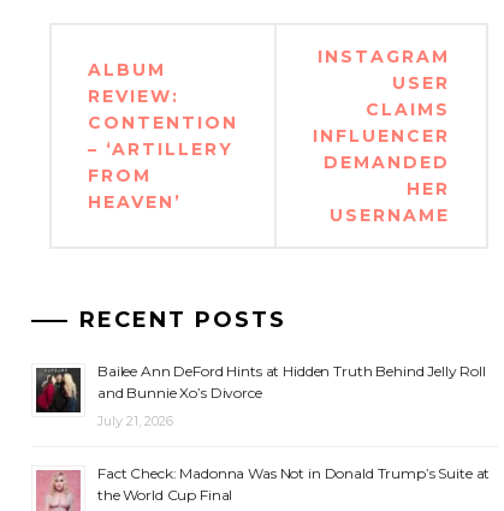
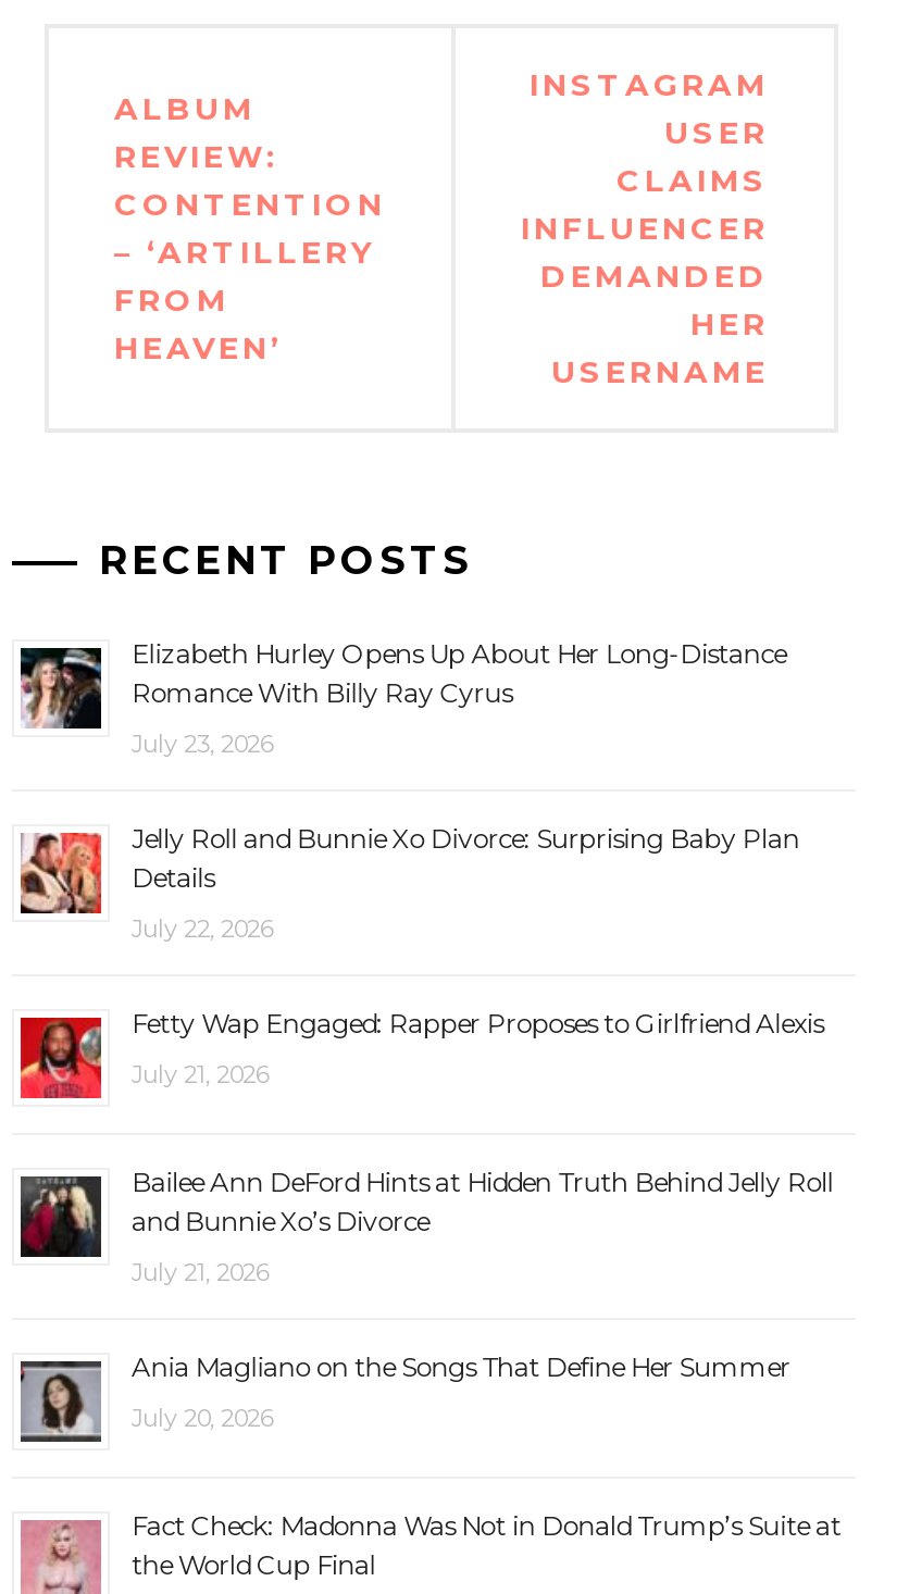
+ [image]

+ [image]
+ Elizabeth Hurley Opens Up About Her Long-Distance
+ Romance With Billy Ray Cyrus
+ July 23, 2026
+ Jelly Roll and Bunnie Xo Divorce: Surprising Baby Plan
+ Details
+ July 22, 2026
+ Fetty Wap Engaged: Rapper Proposes to Girlfriend Alexis
+ July 21, 2026

+ [image]

+ [image]
+ Ania Magliano on the Songs That Define Her Summer
+ July 20, 2026
